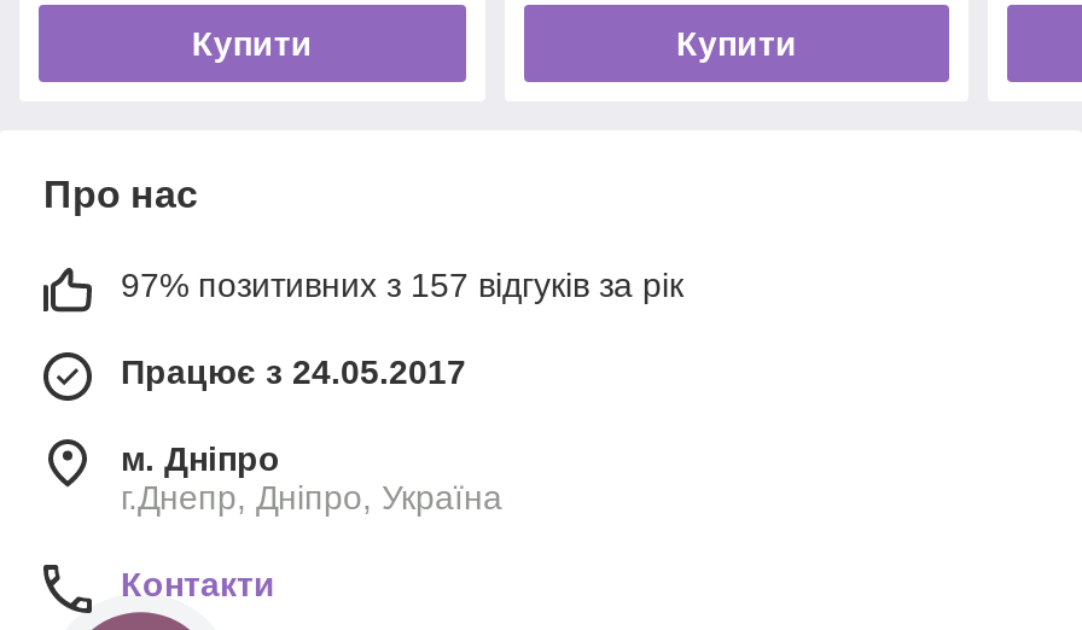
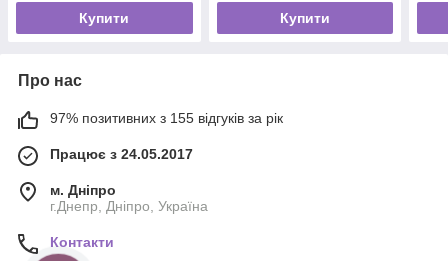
- 97% позитивних з 157 відгуків за рік
+ 97% позитивних з 155 відгуків за рік
